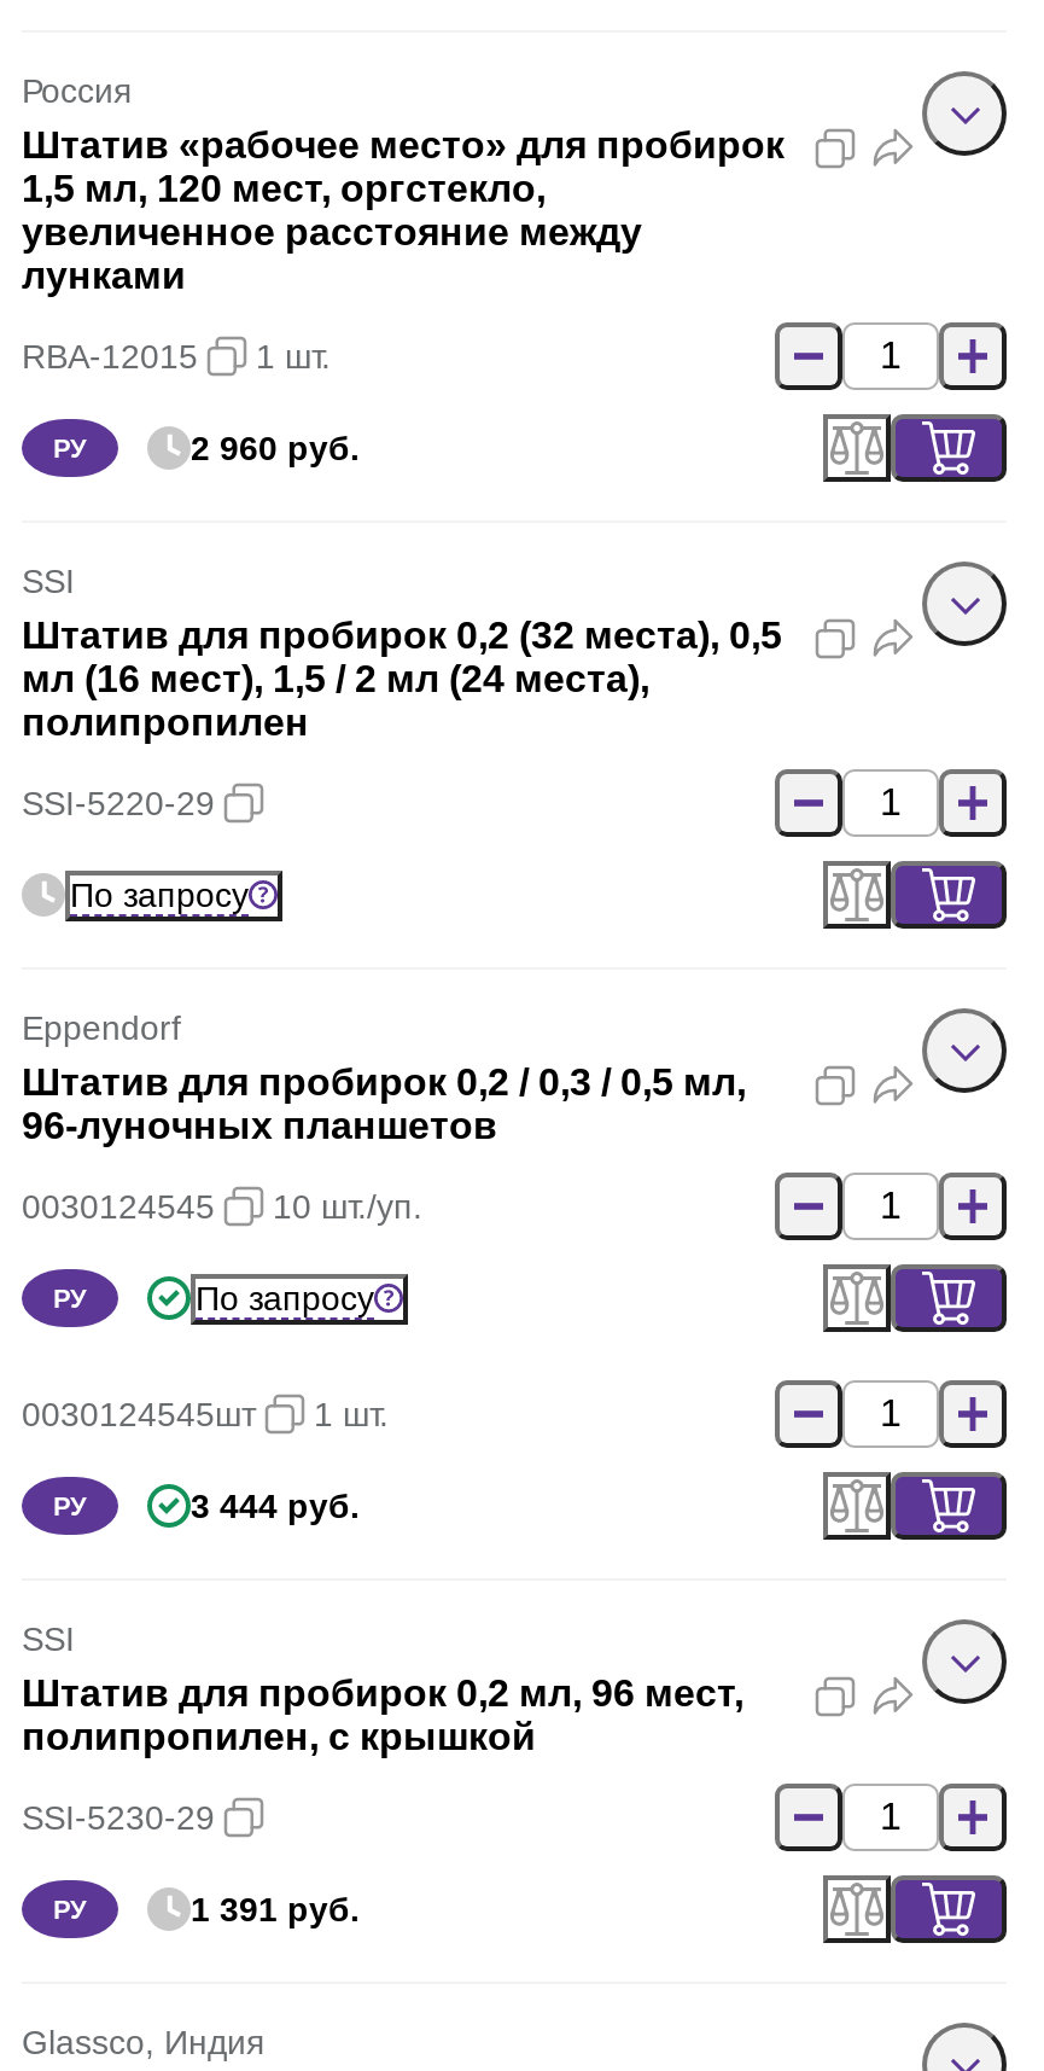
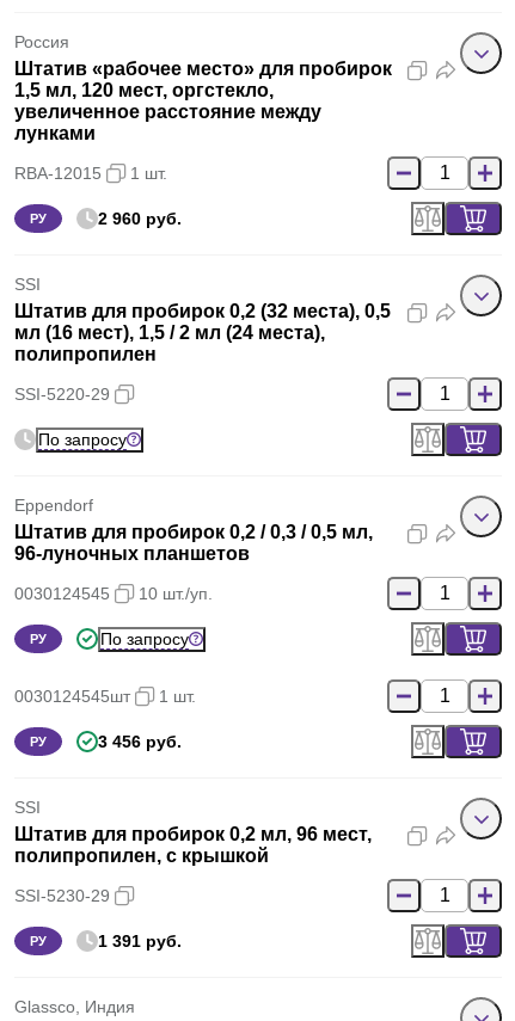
- 3 444 руб.
+ 3 456 руб.
